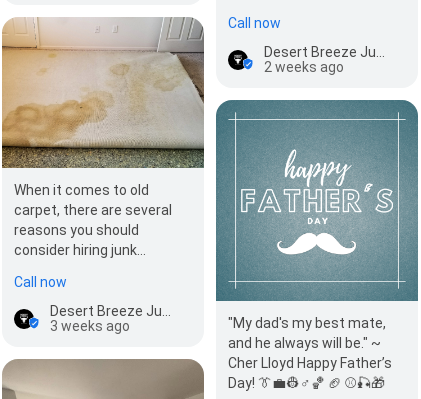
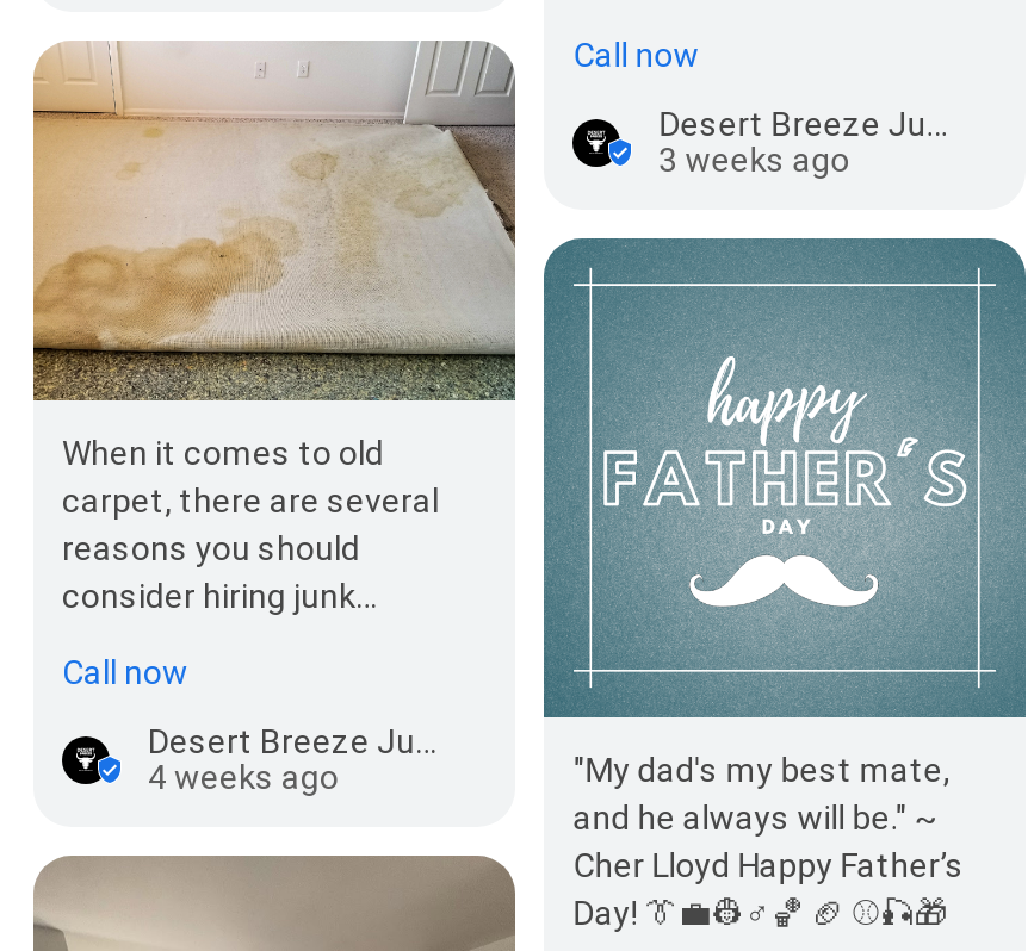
- 2 weeks ago
+ 3 weeks ago

- 3 weeks ago
+ 4 weeks ago
